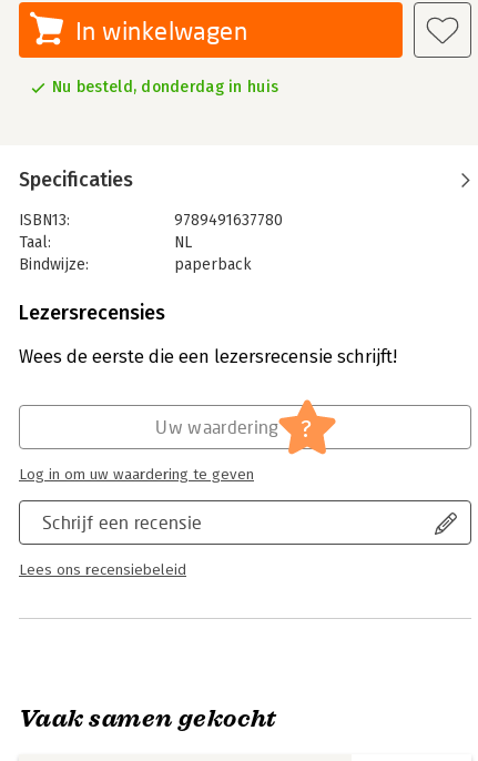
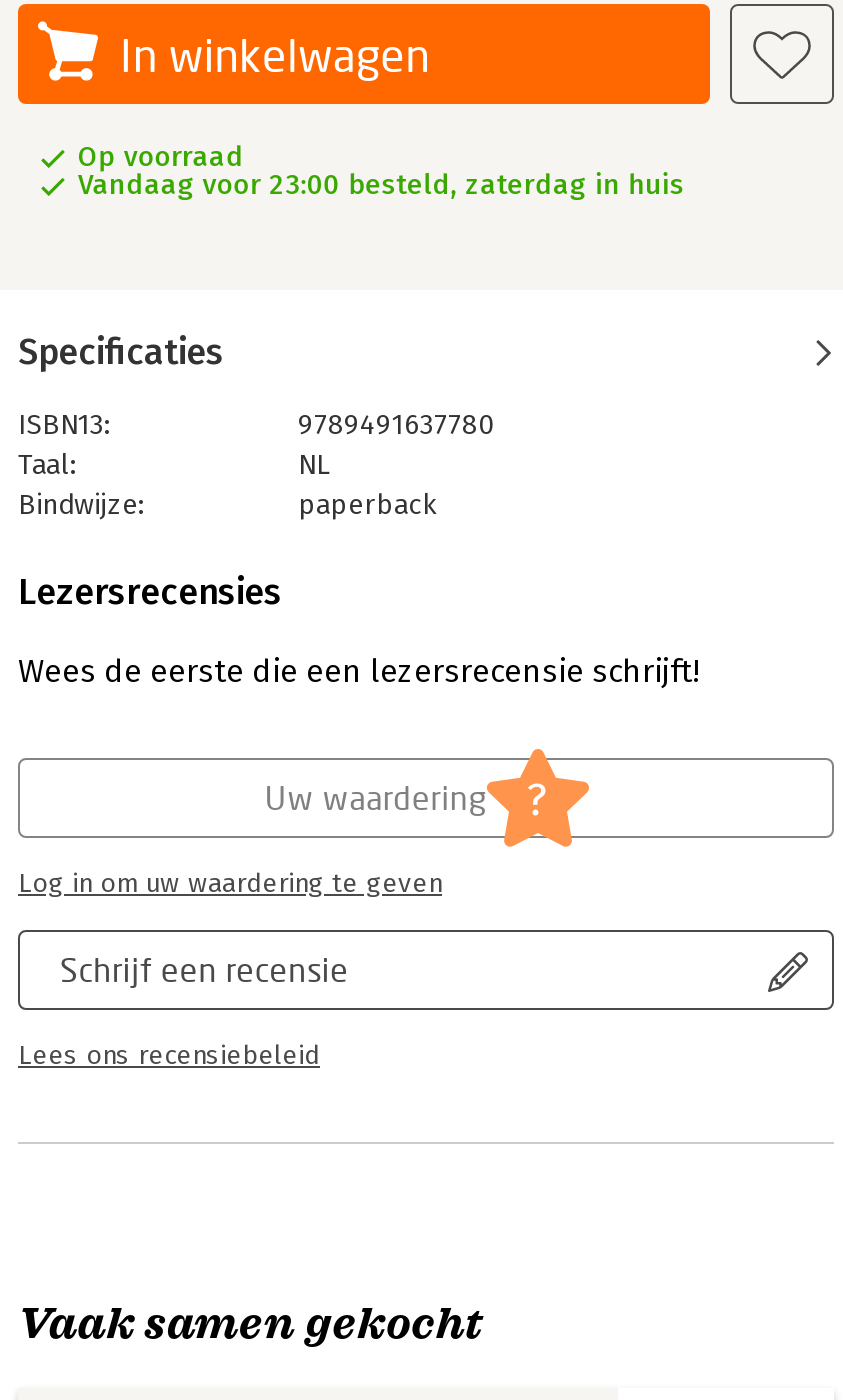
- Nu besteld, donderdag in huis
+ Op voorraad
+ Vandaag voor 23:00 besteld, zaterdag in huis
